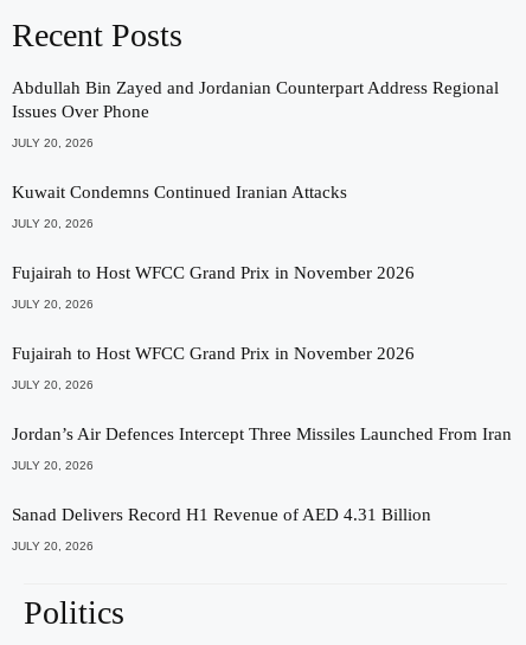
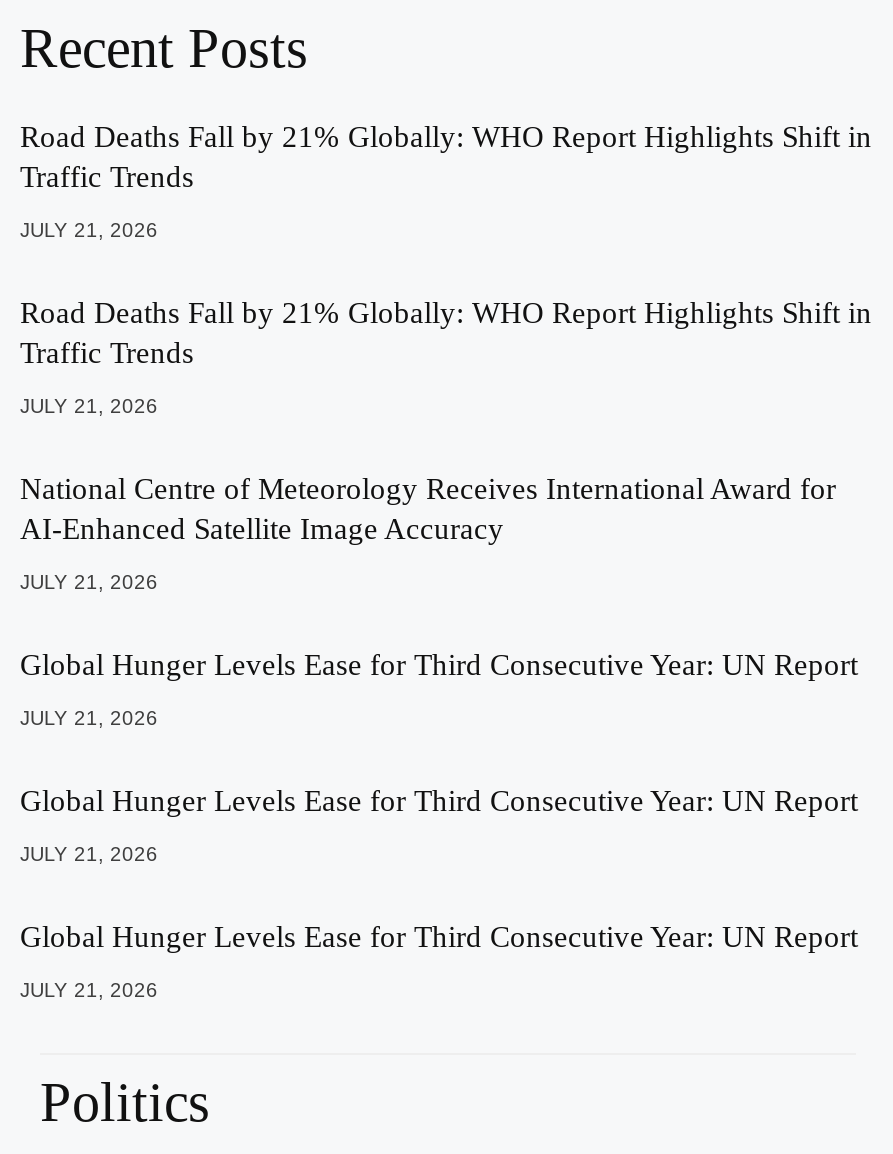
- Abdullah Bin Zayed and Jordanian Counterpart Address Regional
- Issues Over Phone
+ Road Deaths Fall by 21% Globally: WHO Report Highlights Shift in
+ Traffic Trends

- JULY 20, 2026
+ JULY 21, 2026

- Kuwait Condemns Continued Iranian Attacks
+ Road Deaths Fall by 21% Globally: WHO Report Highlights Shift in
+ Traffic Trends

- JULY 20, 2026
+ JULY 21, 2026

- Fujairah to Host WFCC Grand Prix in November 2026
+ National Centre of Meteorology Receives International Award for
+ AI-Enhanced Satellite Image Accuracy

- JULY 20, 2026
+ JULY 21, 2026

- Fujairah to Host WFCC Grand Prix in November 2026
+ Global Hunger Levels Ease for Third Consecutive Year: UN Report

- JULY 20, 2026
+ JULY 21, 2026

- Jordan’s Air Defences Intercept Three Missiles Launched From Iran
+ Global Hunger Levels Ease for Third Consecutive Year: UN Report

- JULY 20, 2026
+ JULY 21, 2026

- Sanad Delivers Record H1 Revenue of AED 4.31 Billion
+ Global Hunger Levels Ease for Third Consecutive Year: UN Report

- JULY 20, 2026
+ JULY 21, 2026
